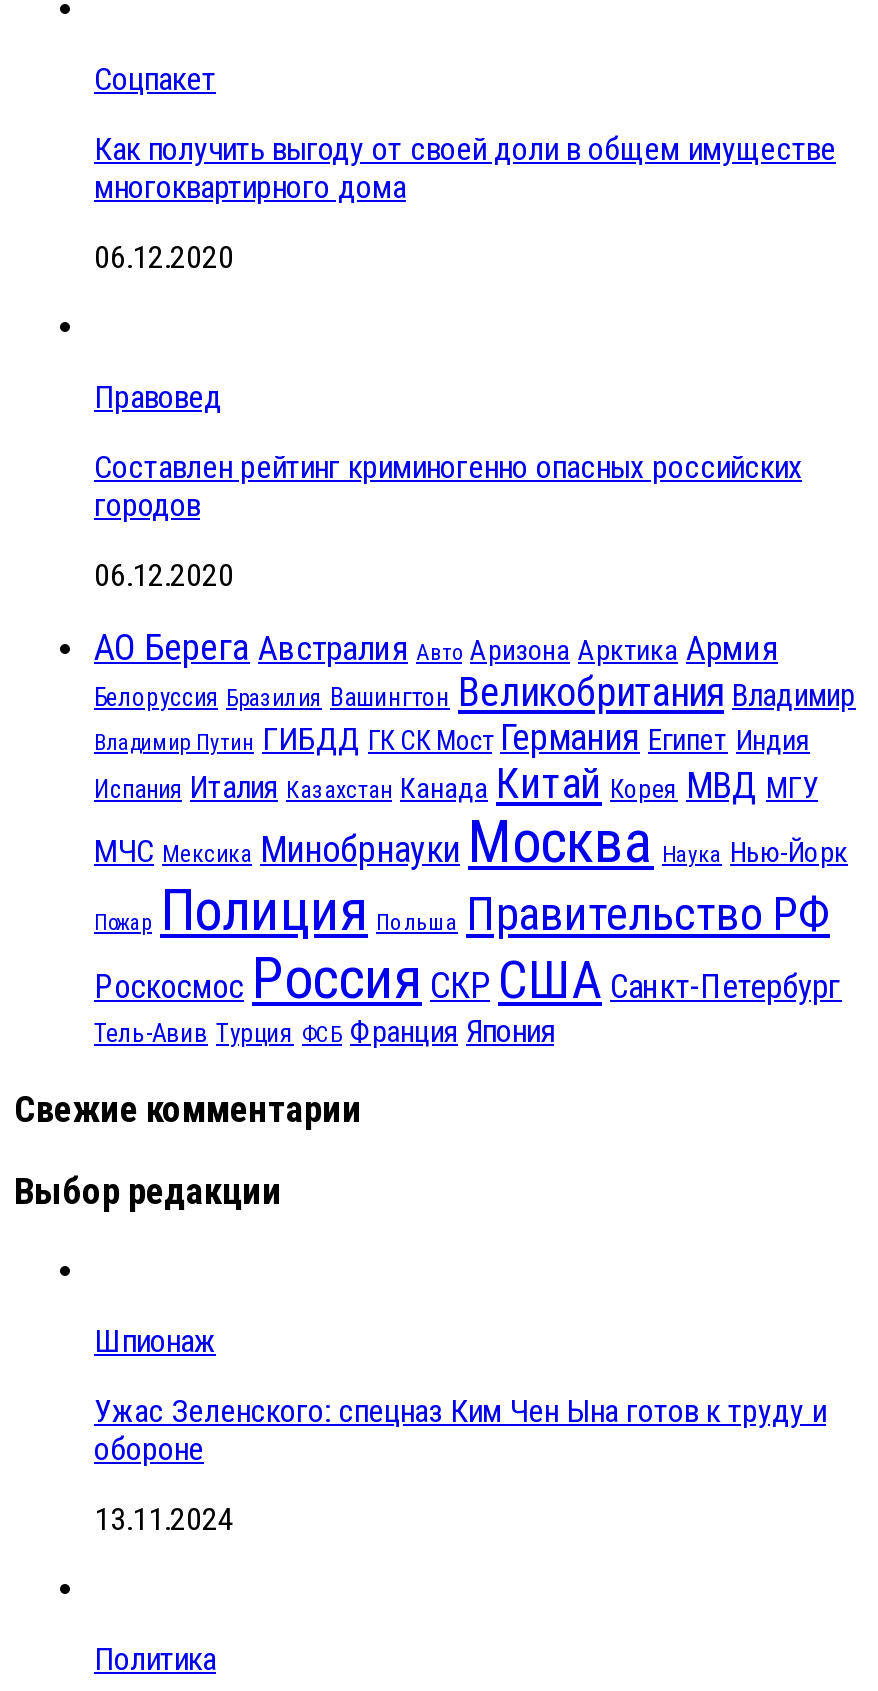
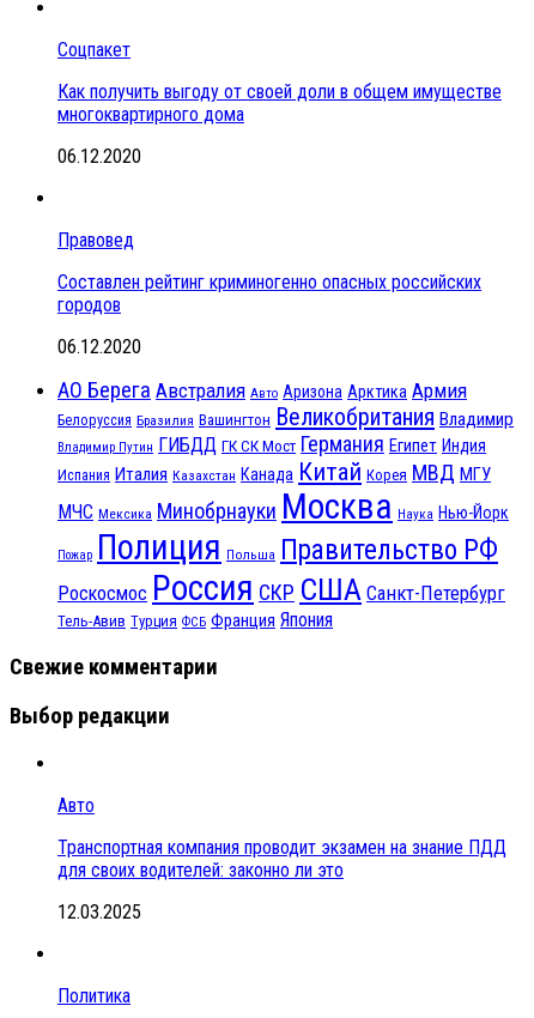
- Шпионаж
+ Авто

- Ужас Зеленского: спецназ Ким Чен Ына готов к труду и
- обороне
+ Транспортная компания проводит экзамен на знание ПДД
+ для своих водителей: законно ли это

- 13.11.2024
+ 12.03.2025
